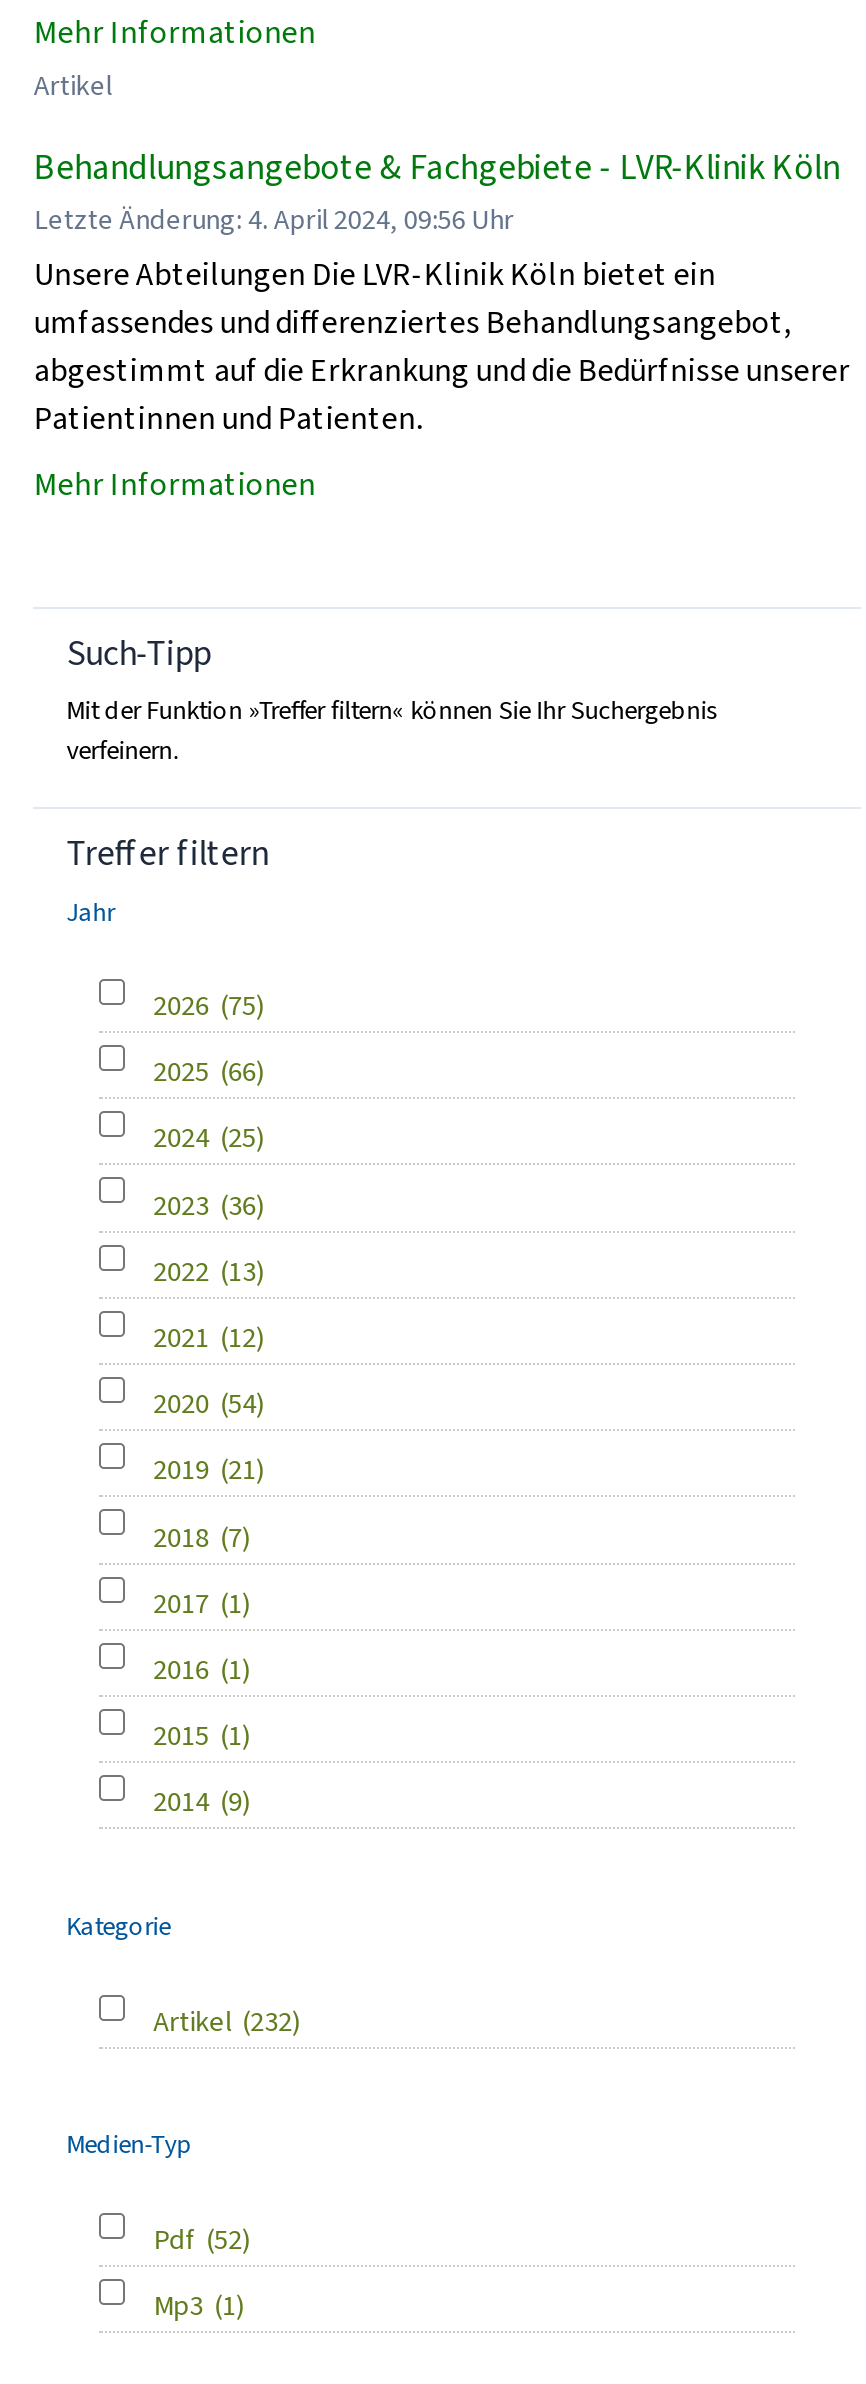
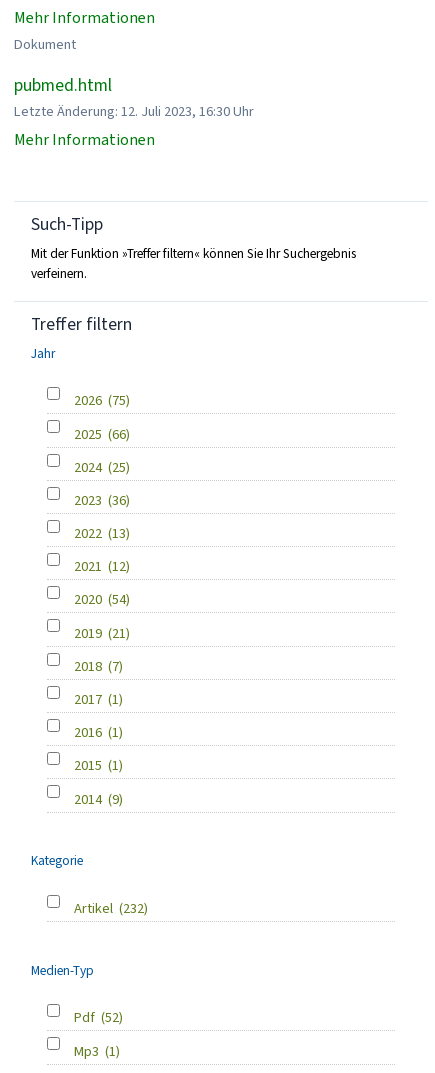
- Artikel
+ Dokument

- Behandlungsangebote & Fachgebiete - LVR-Klinik Köln
- Letzte Änderung: 4. April 2024, 09:56 Uhr
- Unsere Abteilungen Die LVR-Klinik Köln bietet ein
- umfassendes und differenziertes Behandlungsangebot,
- abgestimmt auf die Erkrankung und die Bedürfnisse unserer
- Patientinnen und Patienten.
+ pubmed.html
+ Letzte Änderung: 12. Juli 2023, 16:30 Uhr
